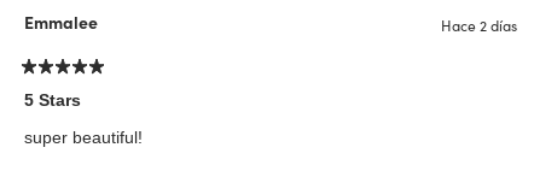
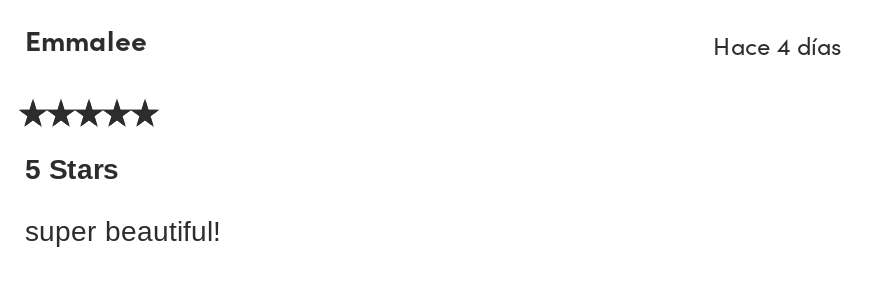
- Hace 2 días
+ Hace 4 días
